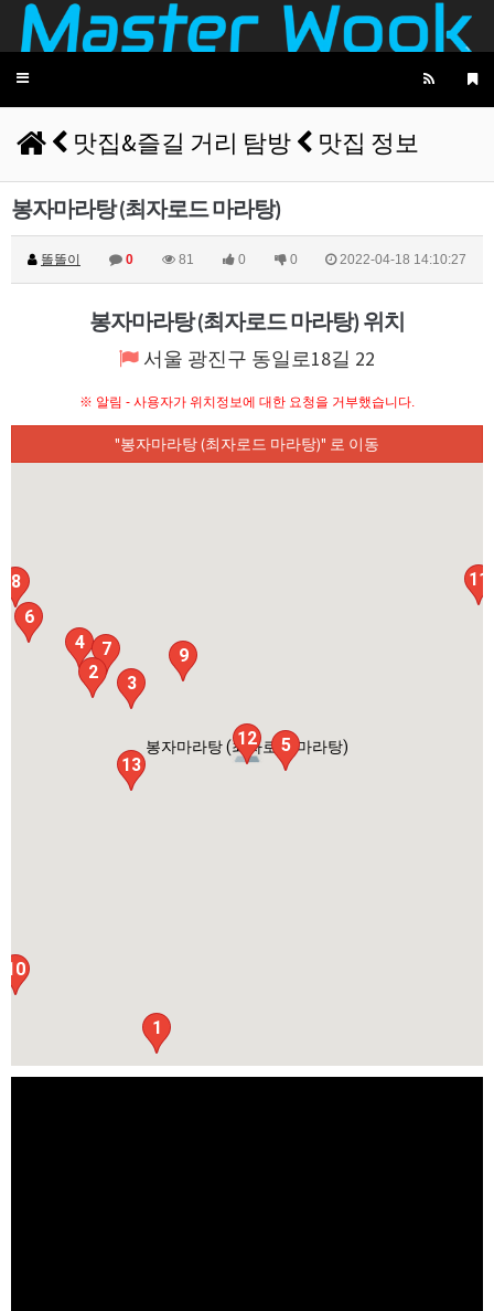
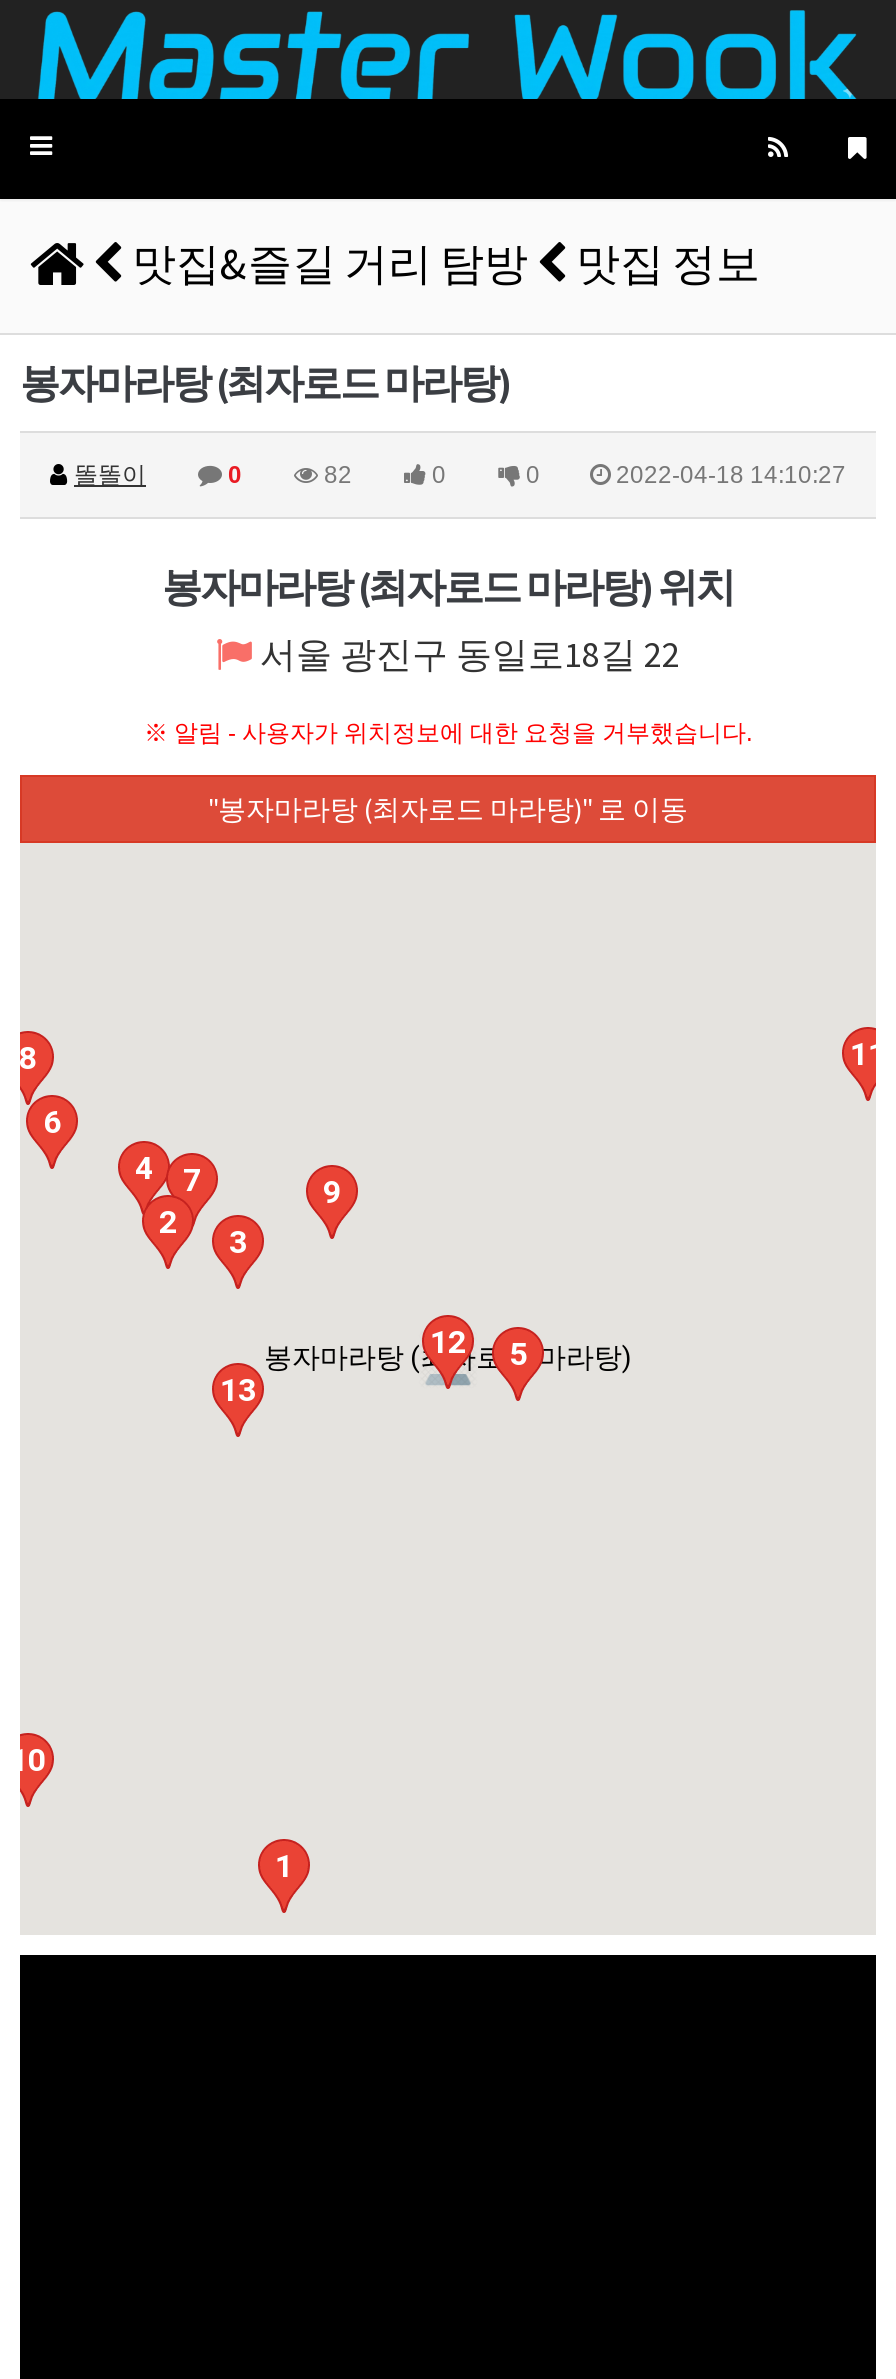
- 81
+ 82
